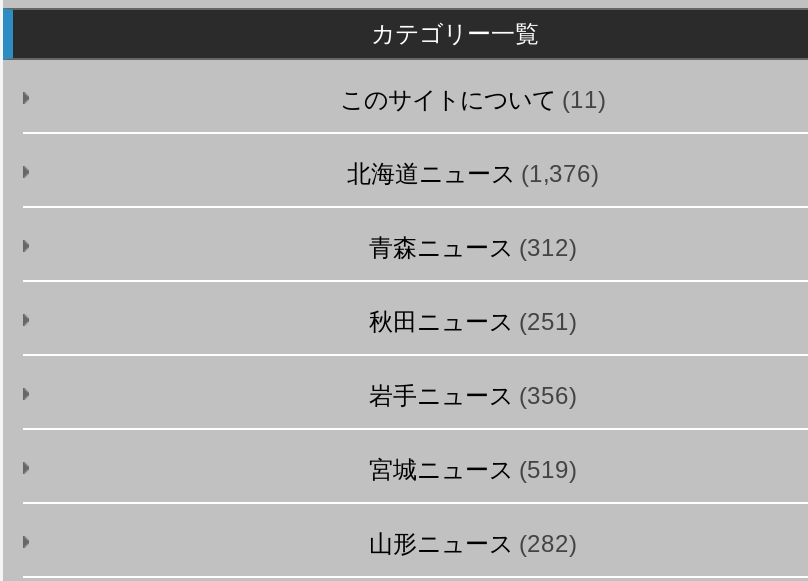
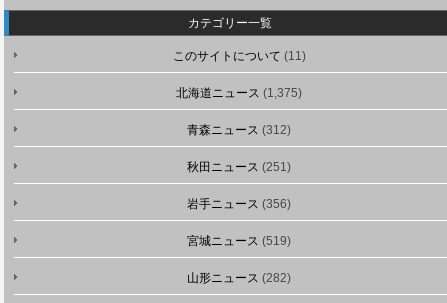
- 北海道ニュース(1,376)
+ 北海道ニュース(1,375)
